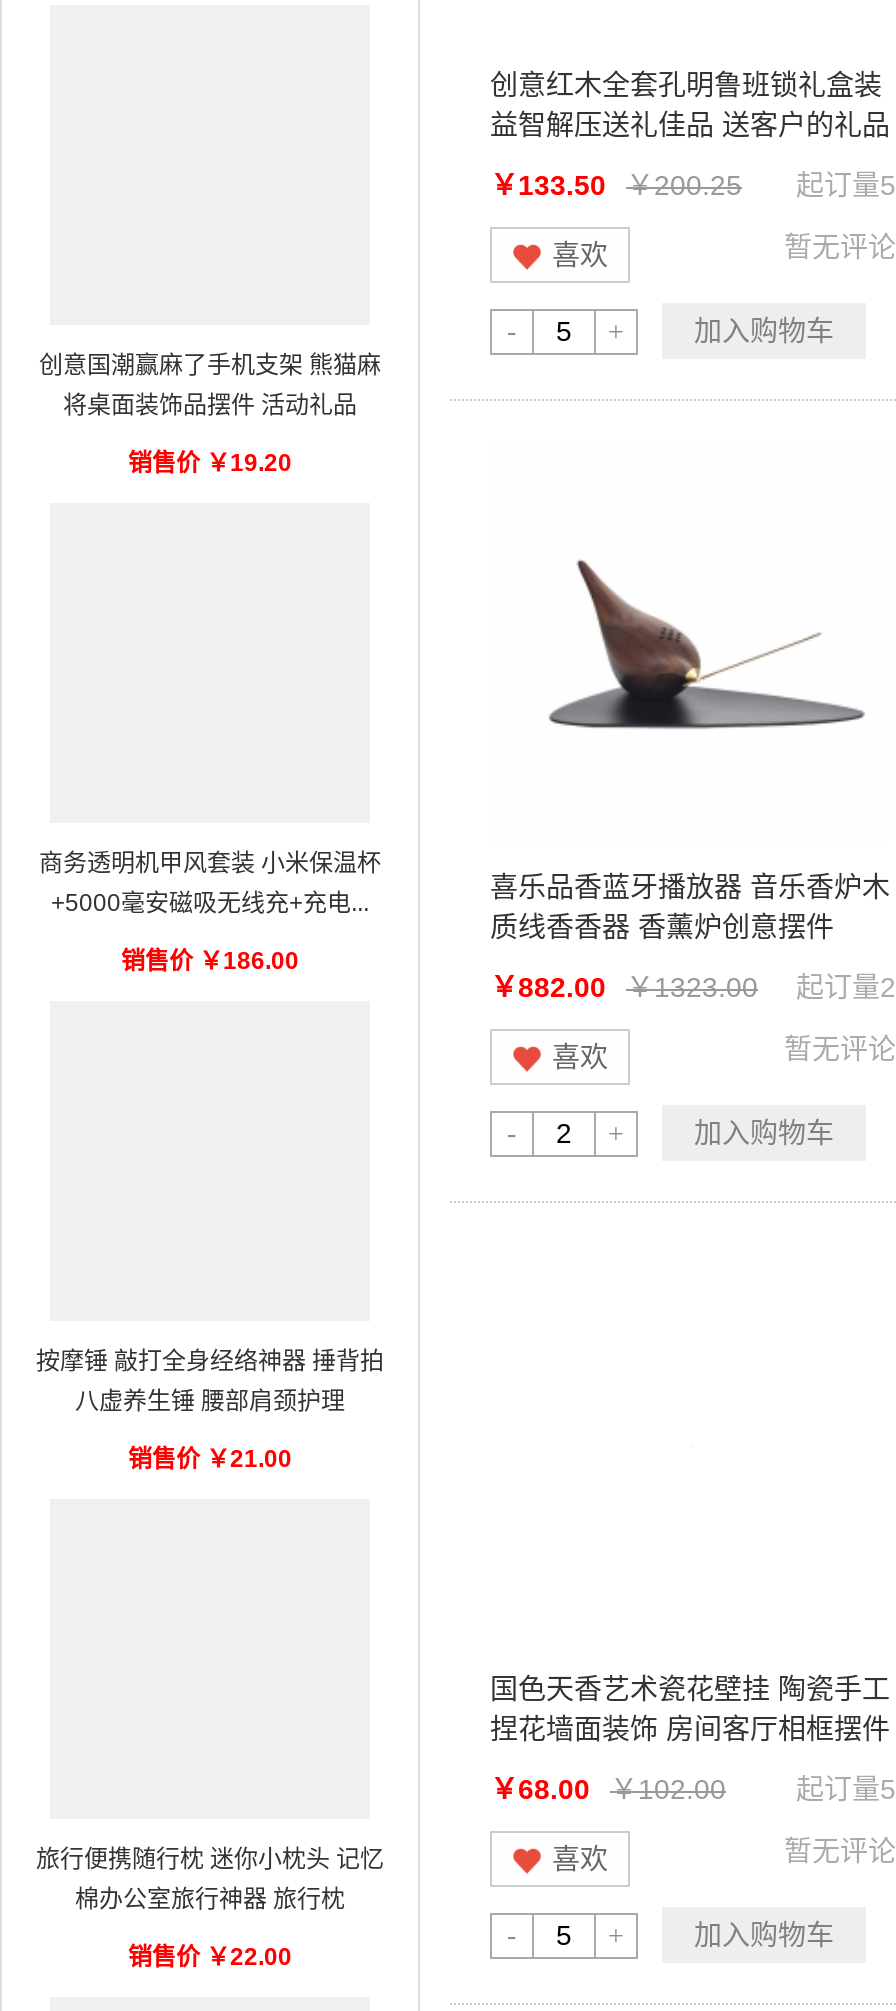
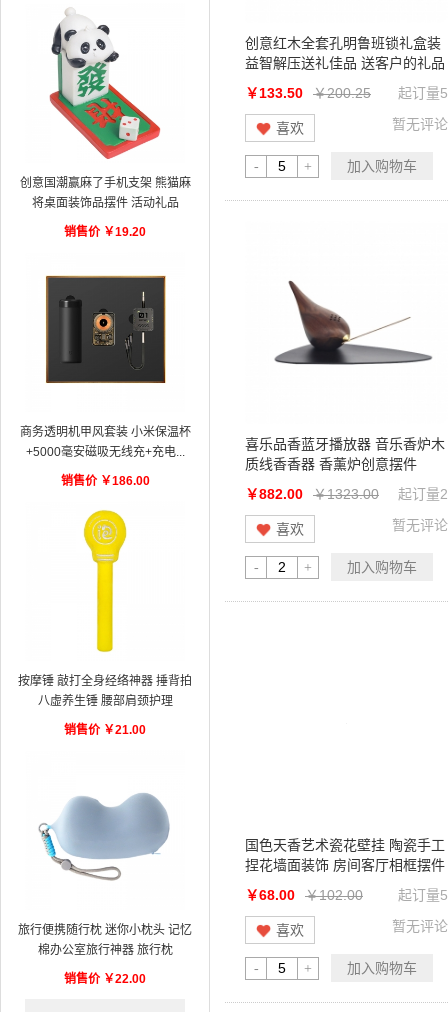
+ [image]

+ [image]

+ [image]

+ [image]
